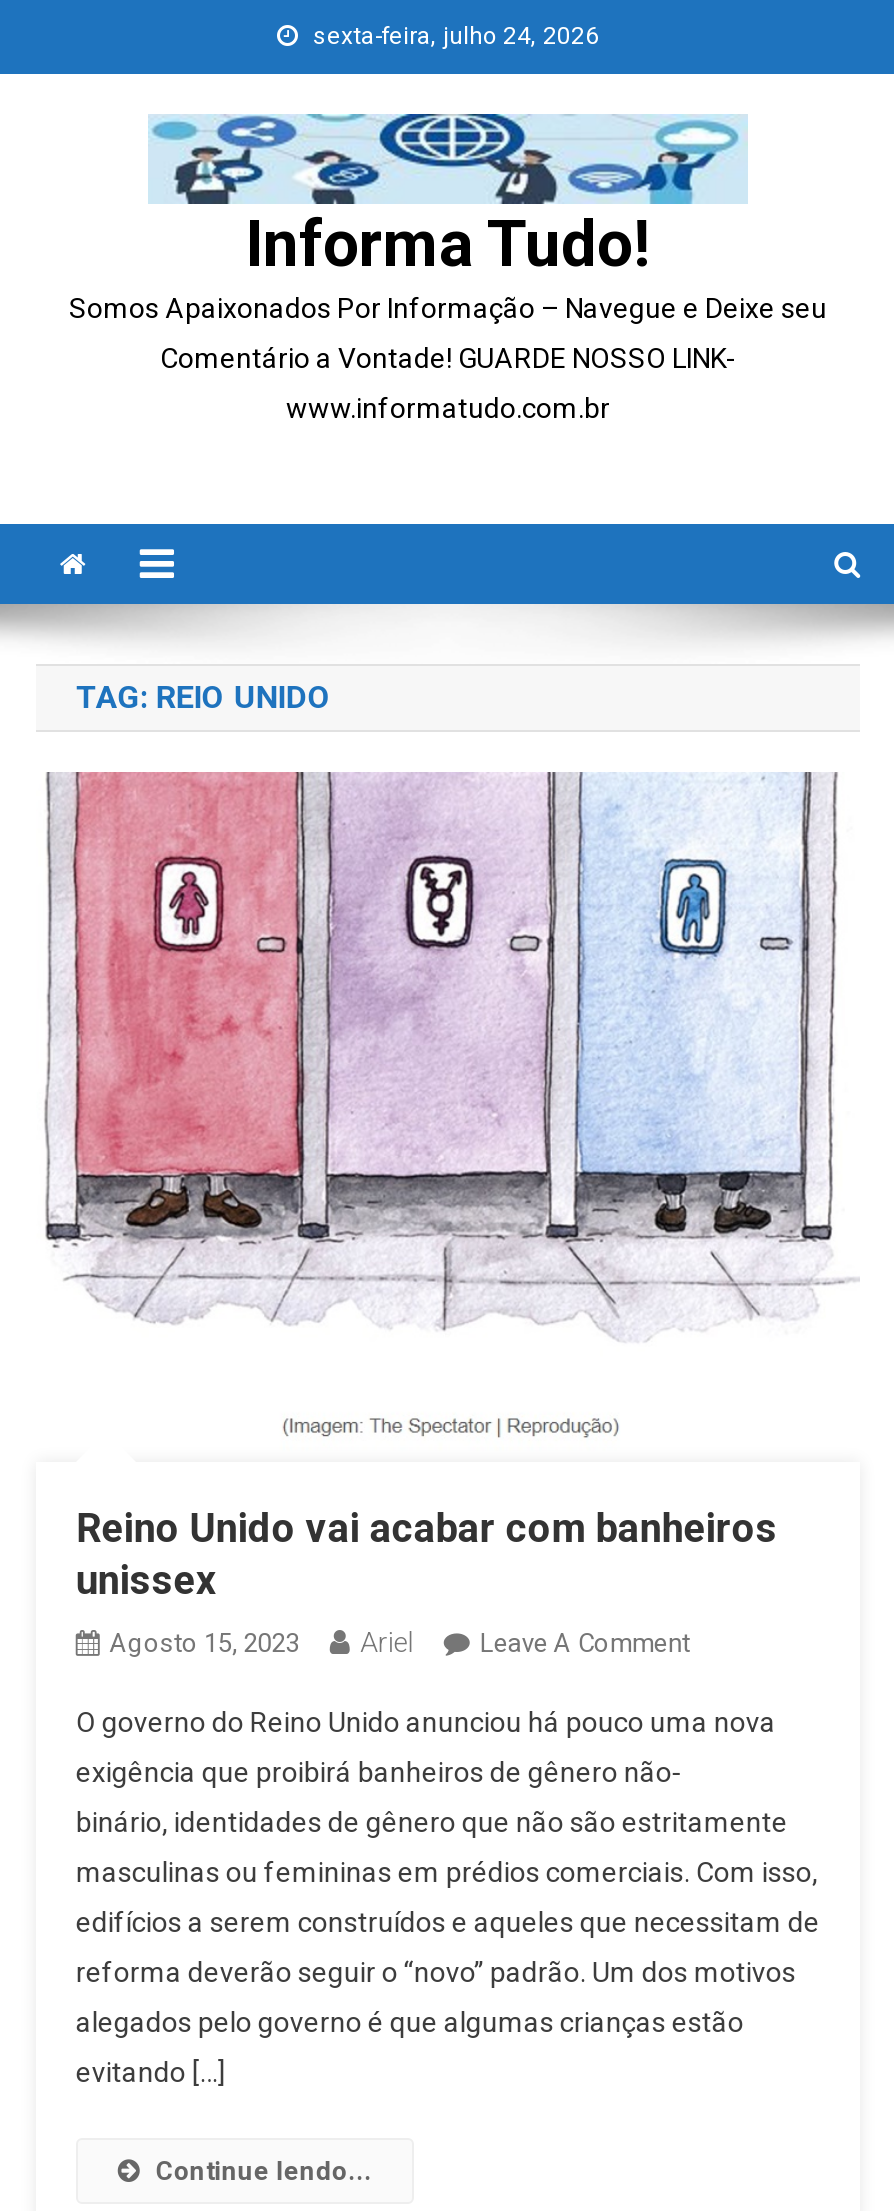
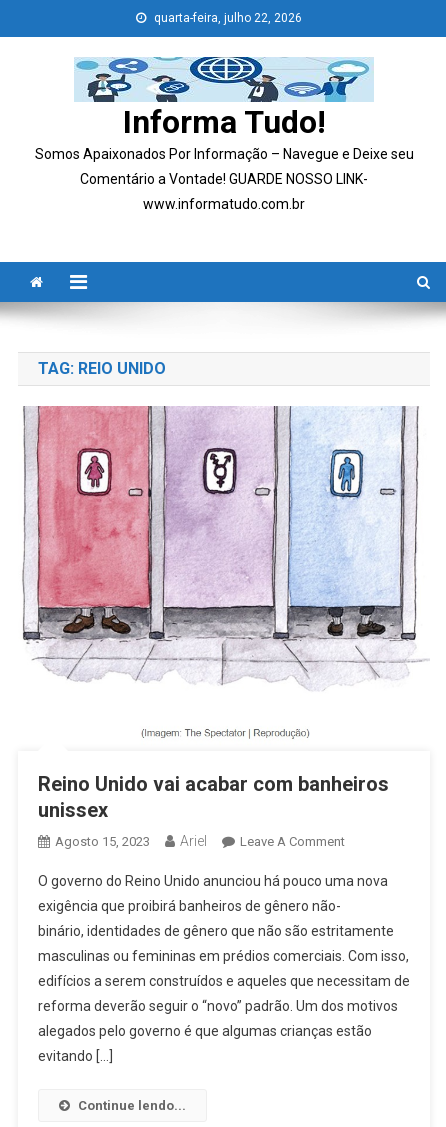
- sexta-feira, julho 24, 2026
+ quarta-feira, julho 22, 2026
